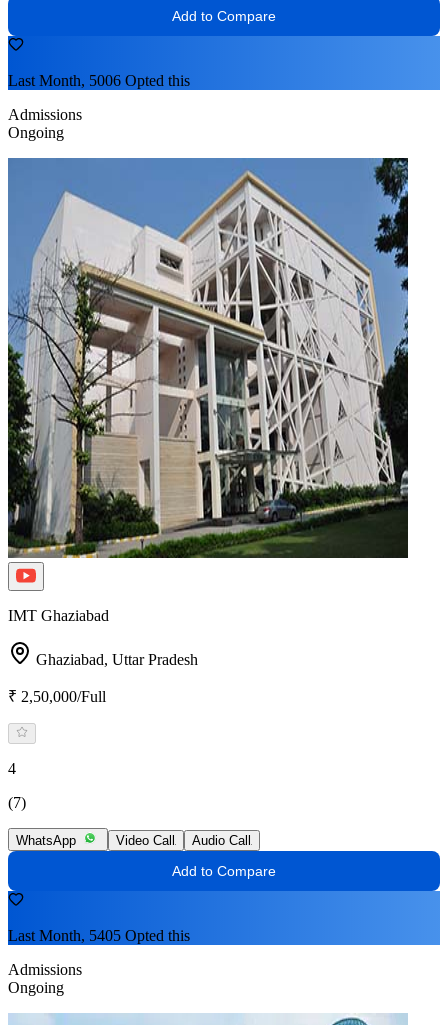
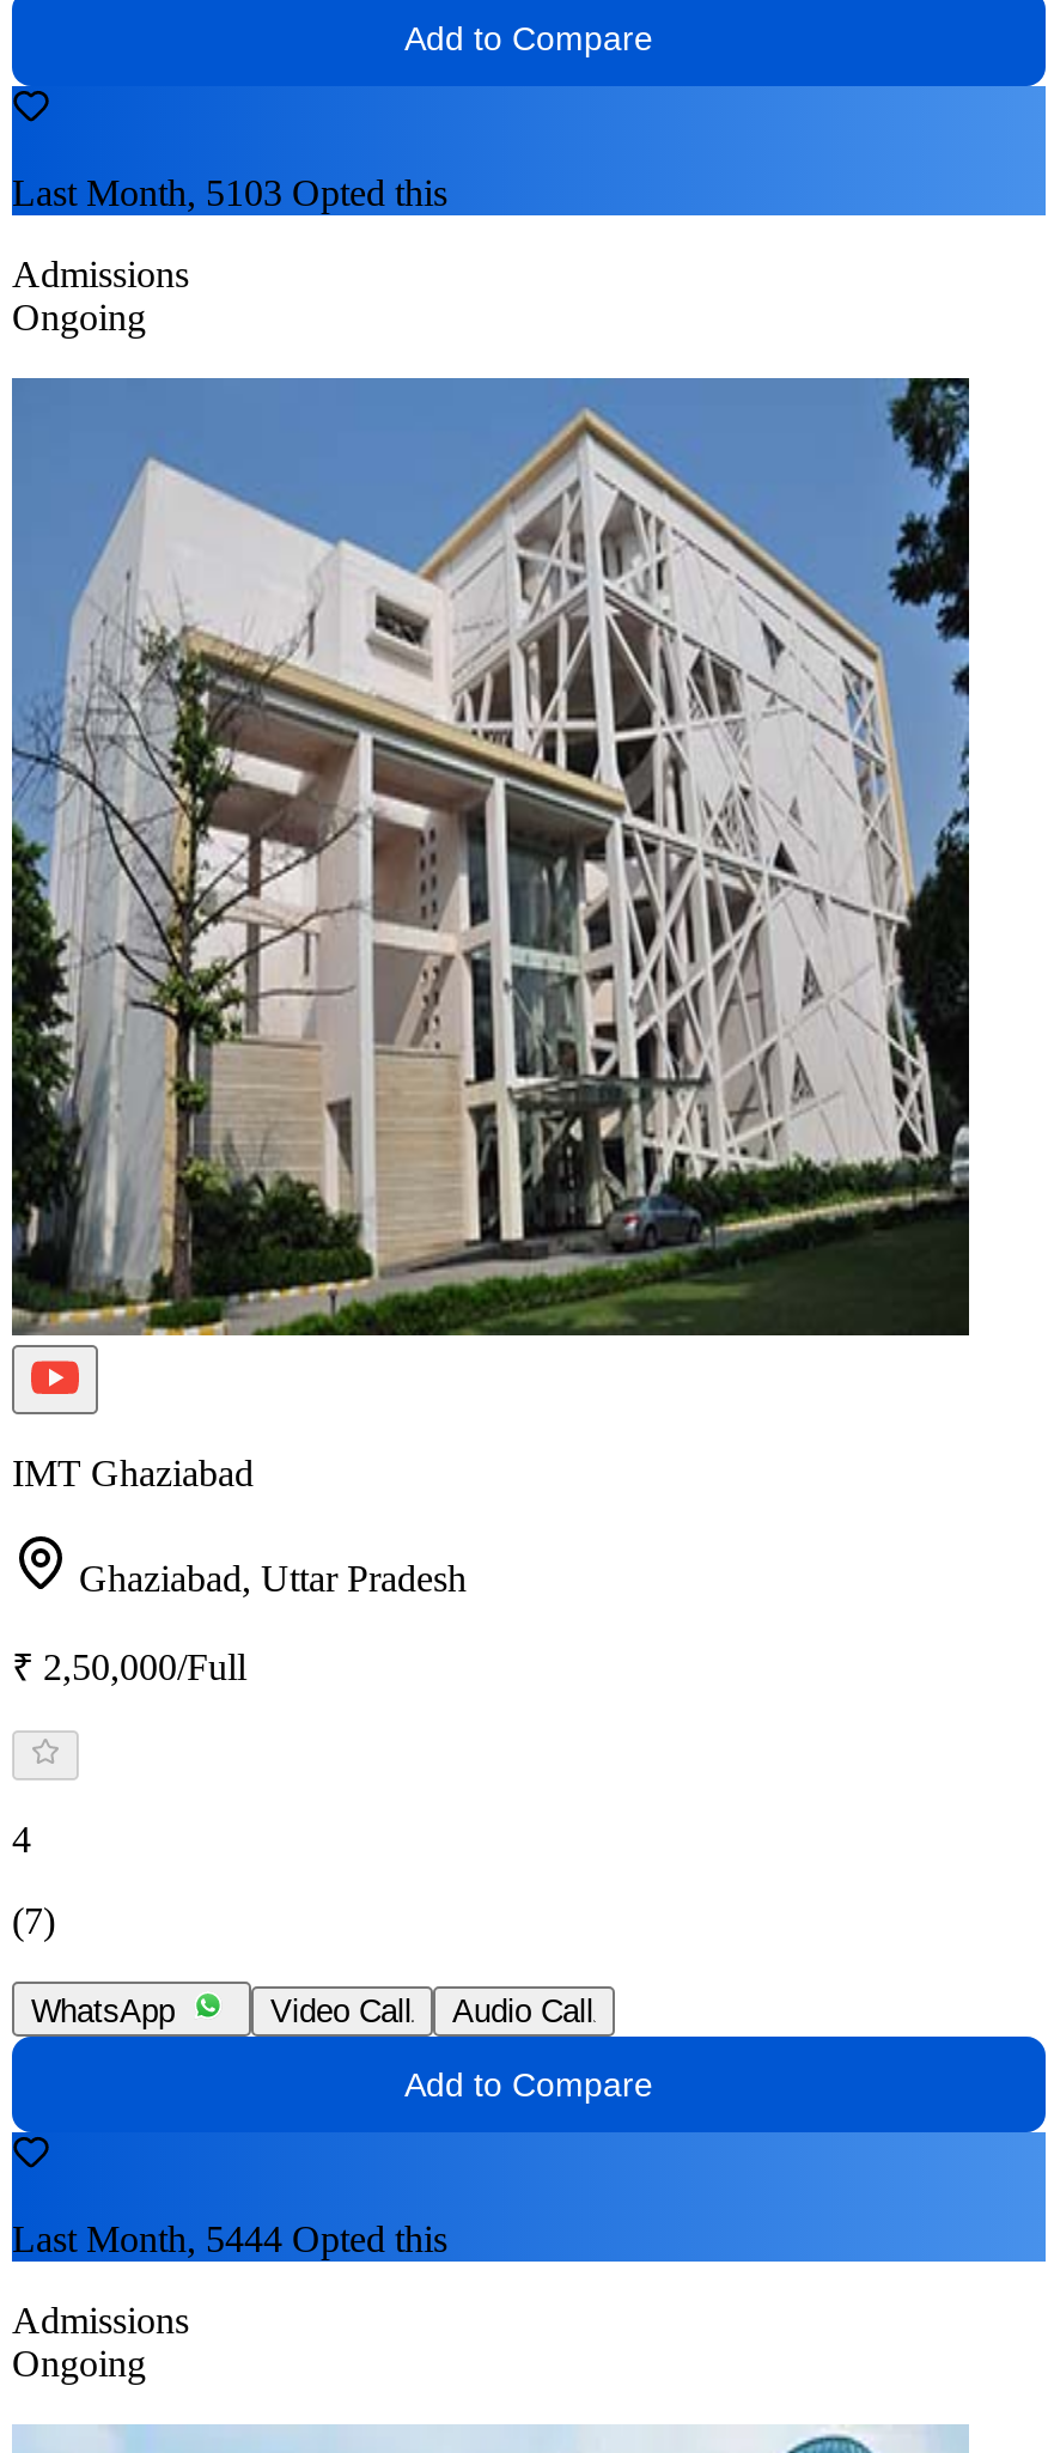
- Last Month, 5006 Opted this
+ Last Month, 5103 Opted this

- Last Month, 5405 Opted this
+ Last Month, 5444 Opted this
